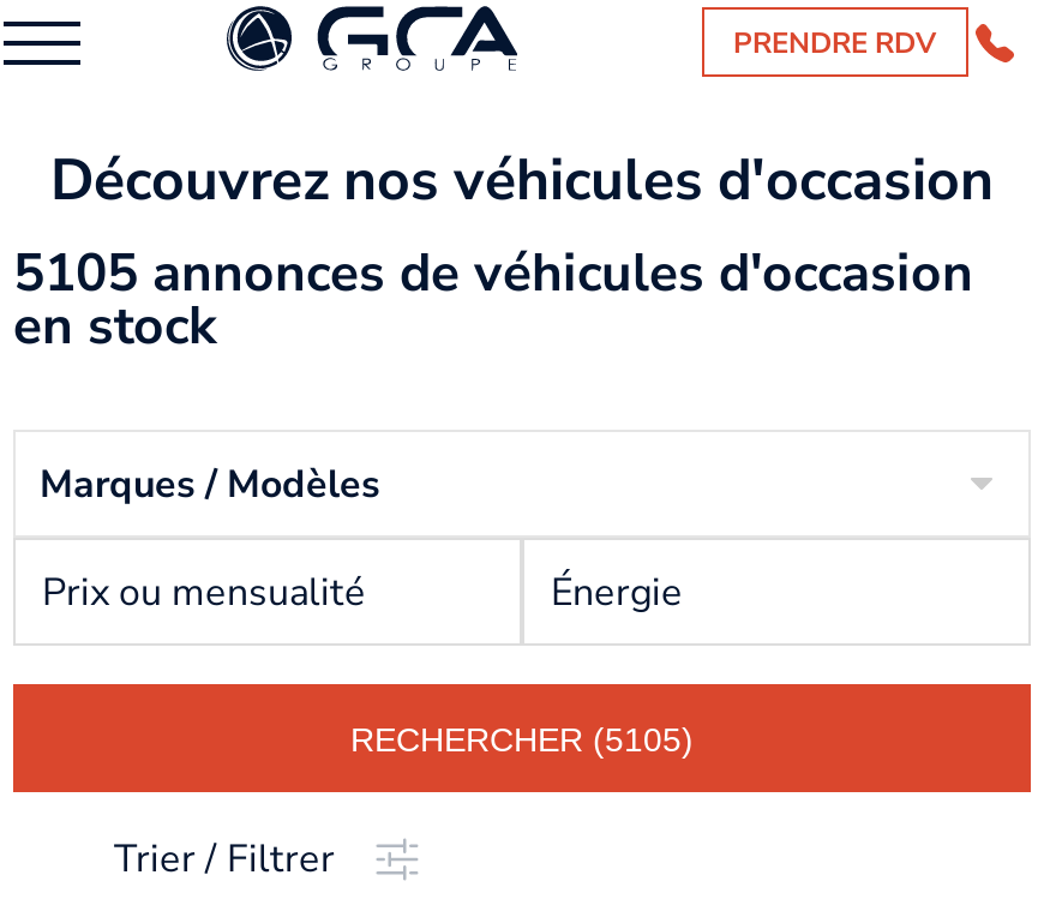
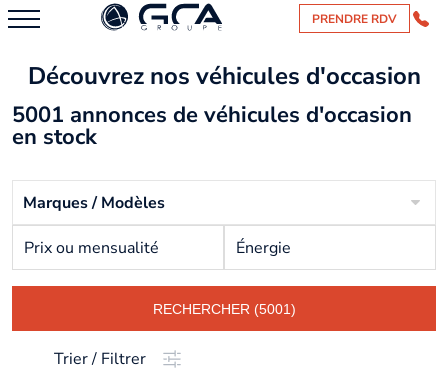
- 5105 annonces de véhicules d'occasion
+ 5001 annonces de véhicules d'occasion

- RECHERCHER (5105)
+ RECHERCHER (5001)
